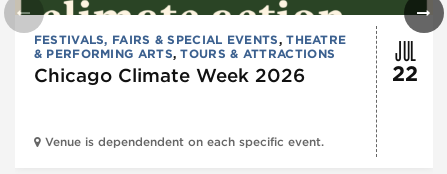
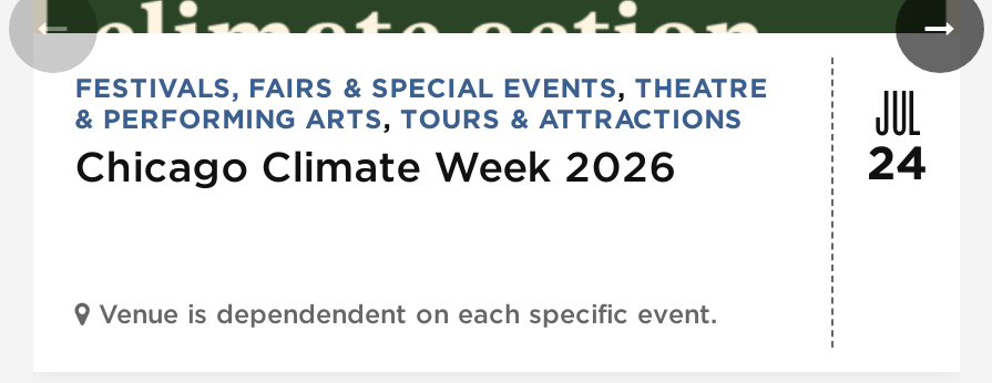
- 22
+ 24
